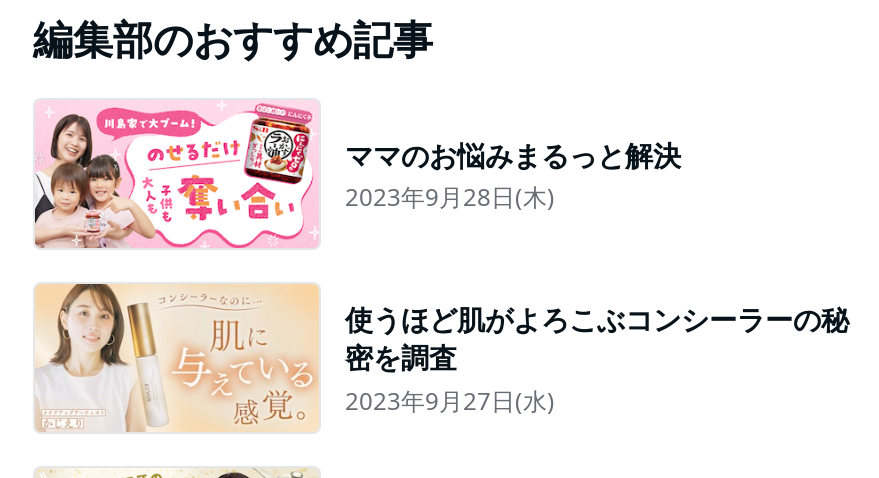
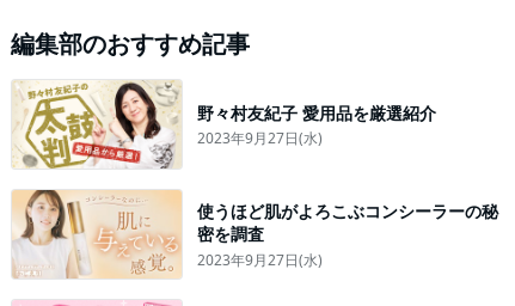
- [image]
- ママのお悩みまるっと解決
- 2023年9月28日(木)
+ [image]
+ 野々村友紀子 愛用品を厳選紹介
+ 2023年9月27日(水)
